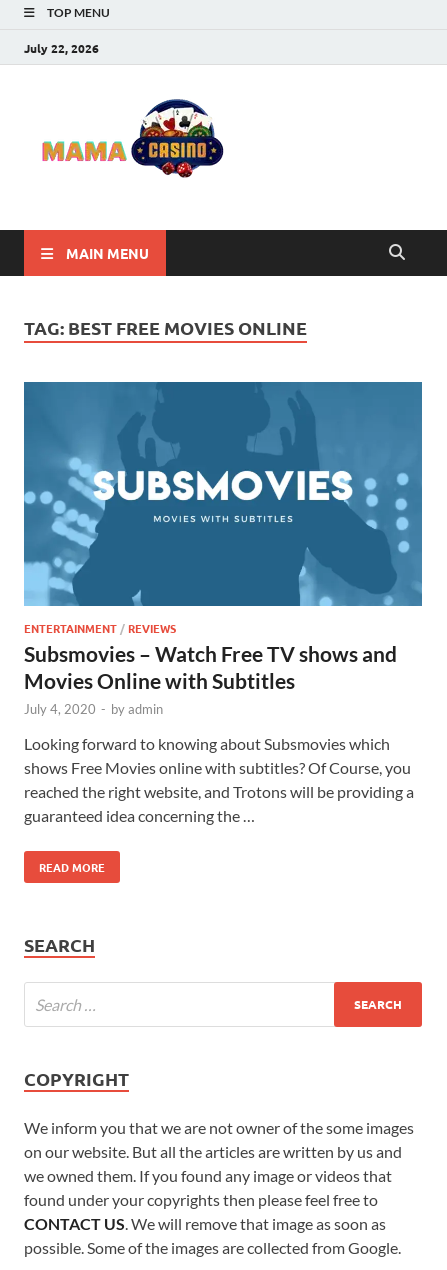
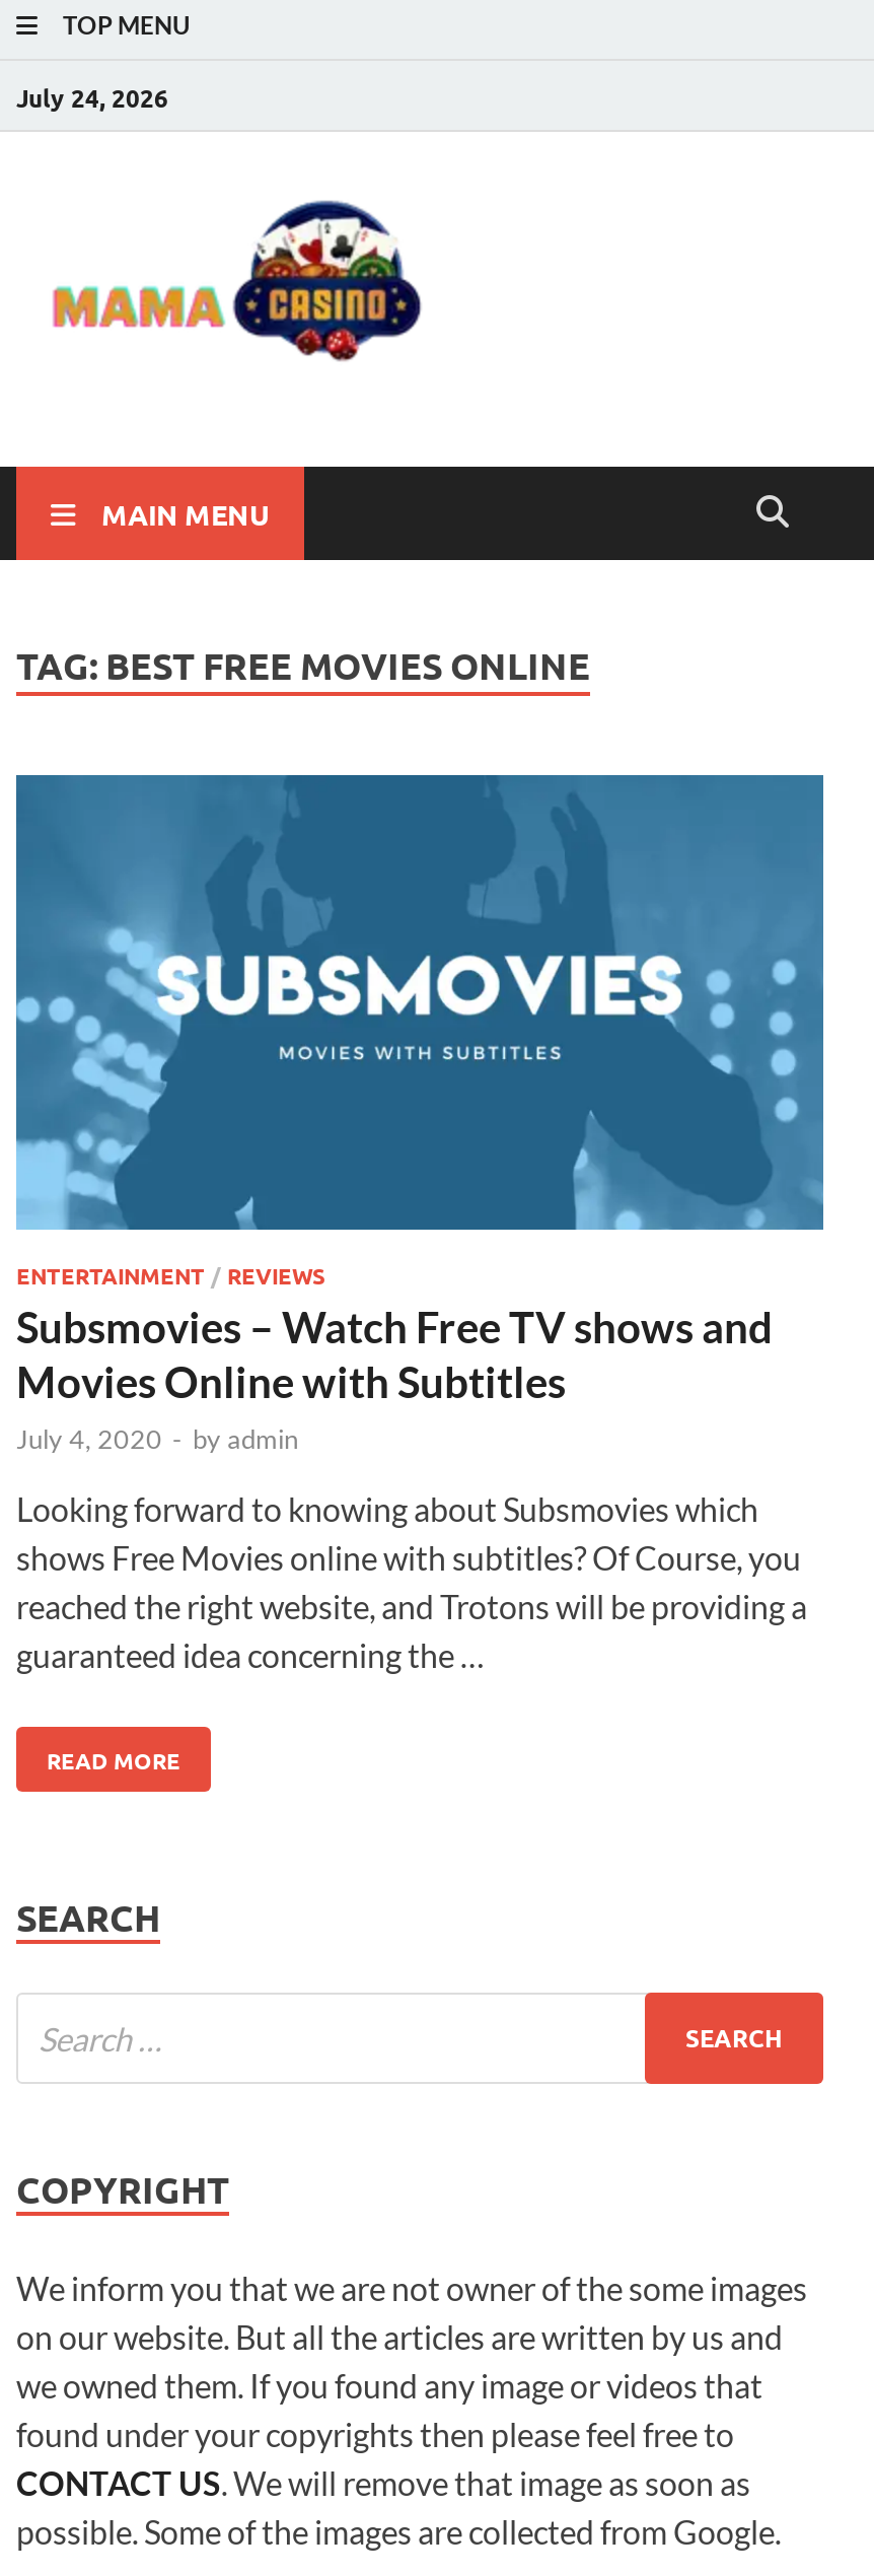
- July 22, 2026
+ July 24, 2026
